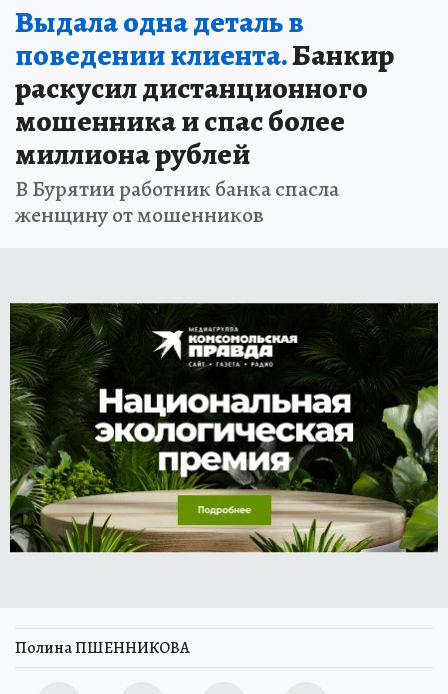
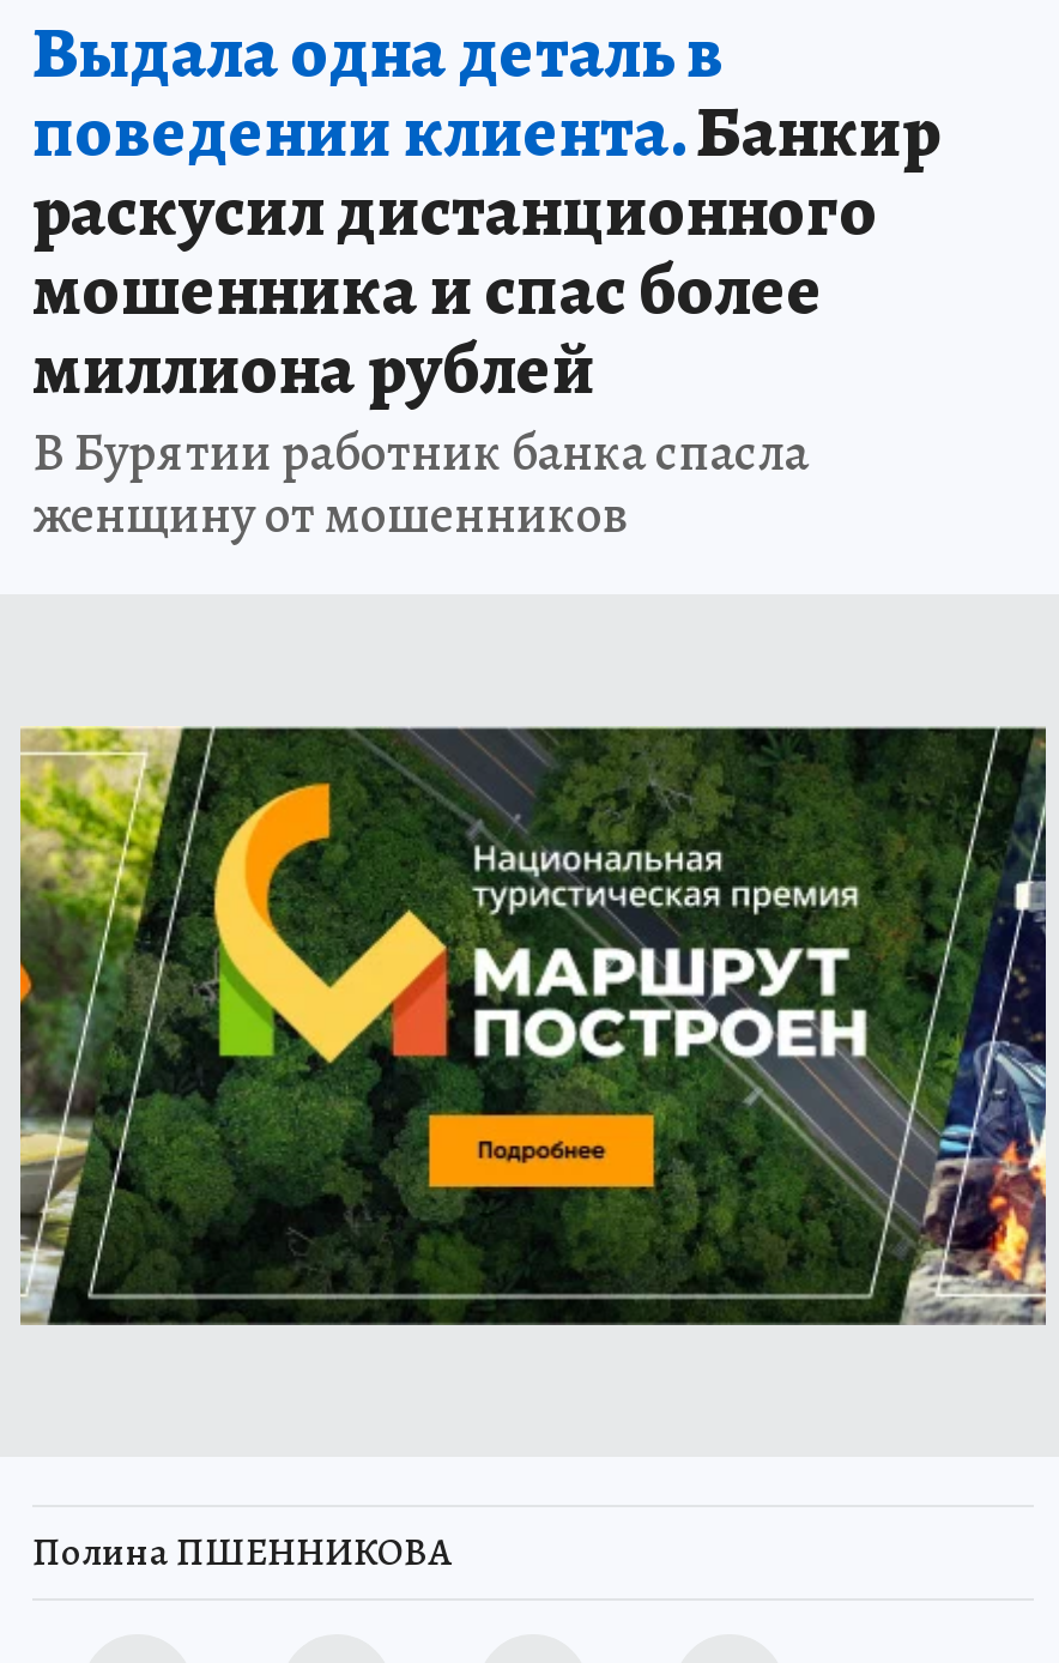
- [image]
+ [image]
